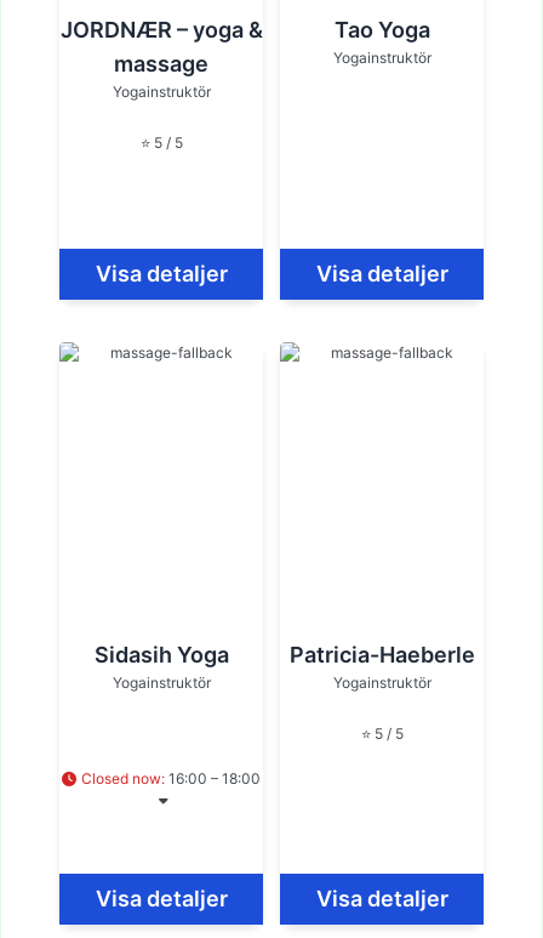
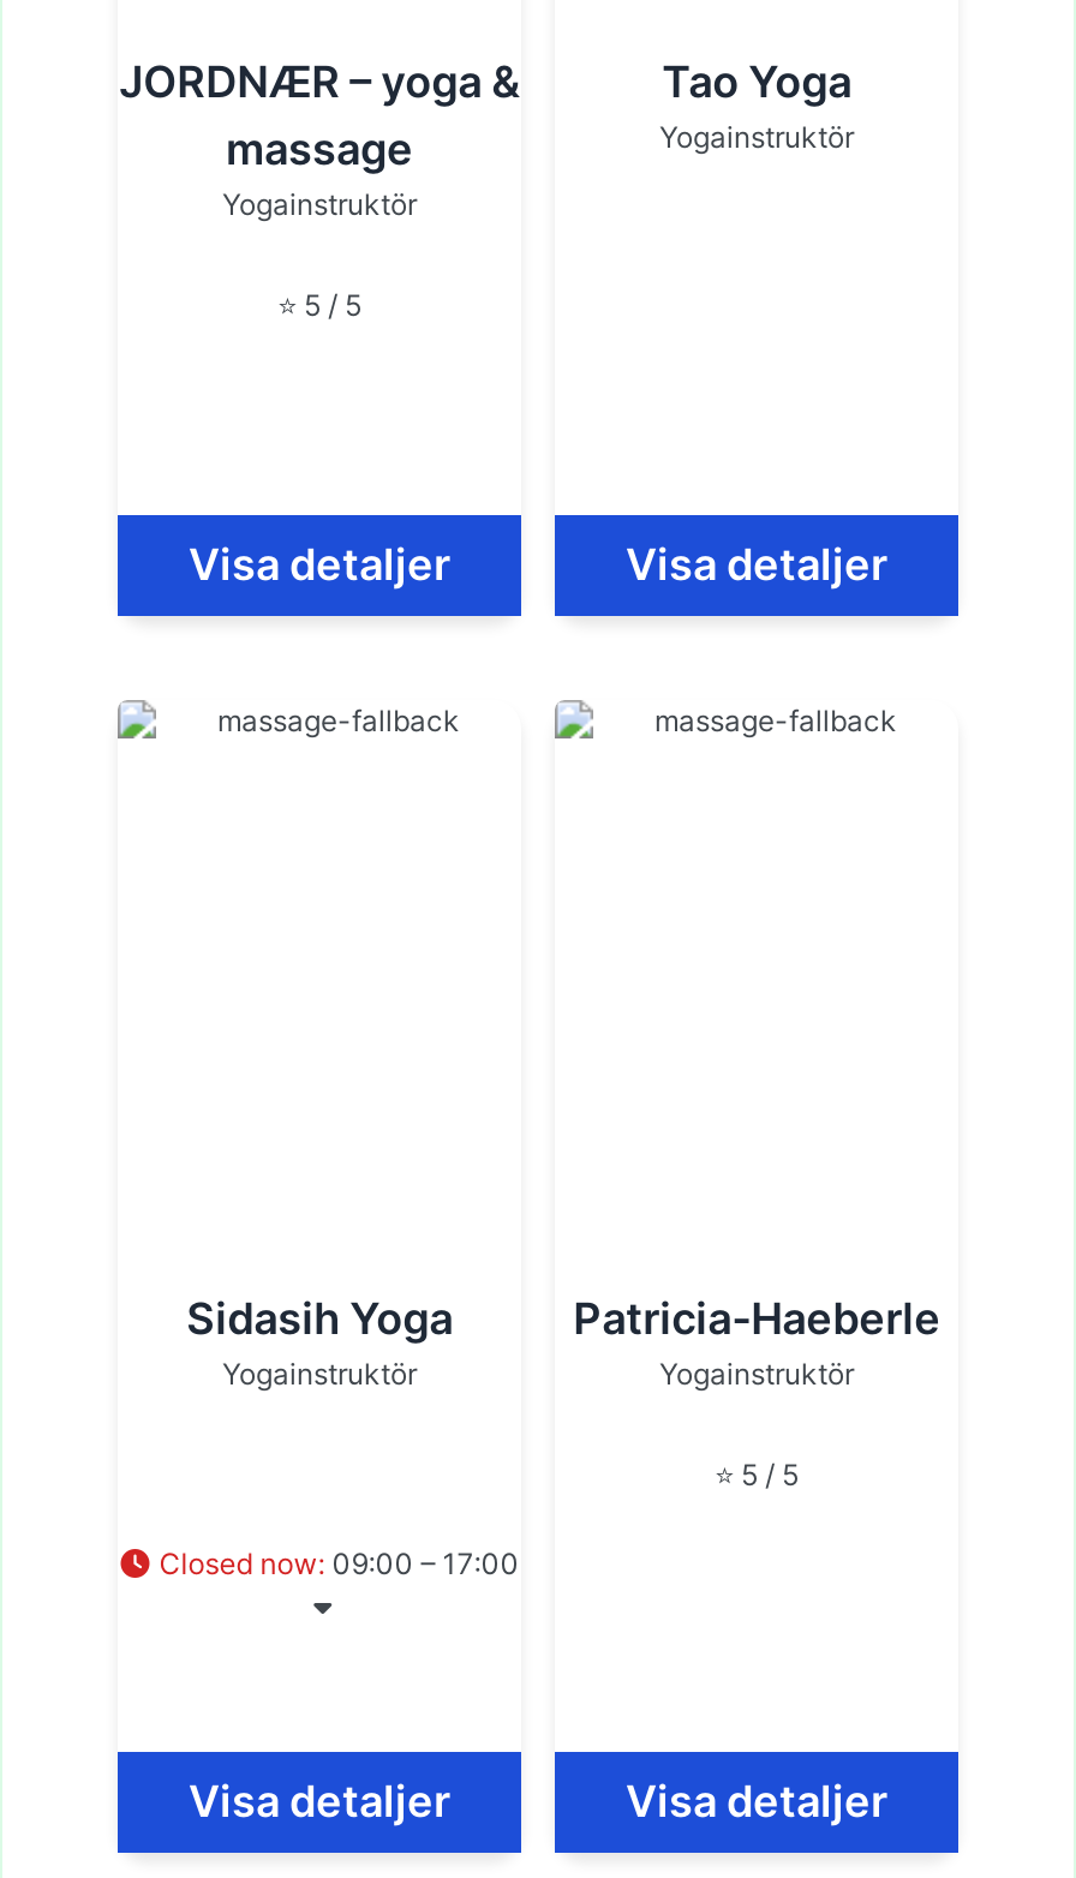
- Closed now: 16:00 – 18:00
+ Closed now: 09:00 – 17:00
